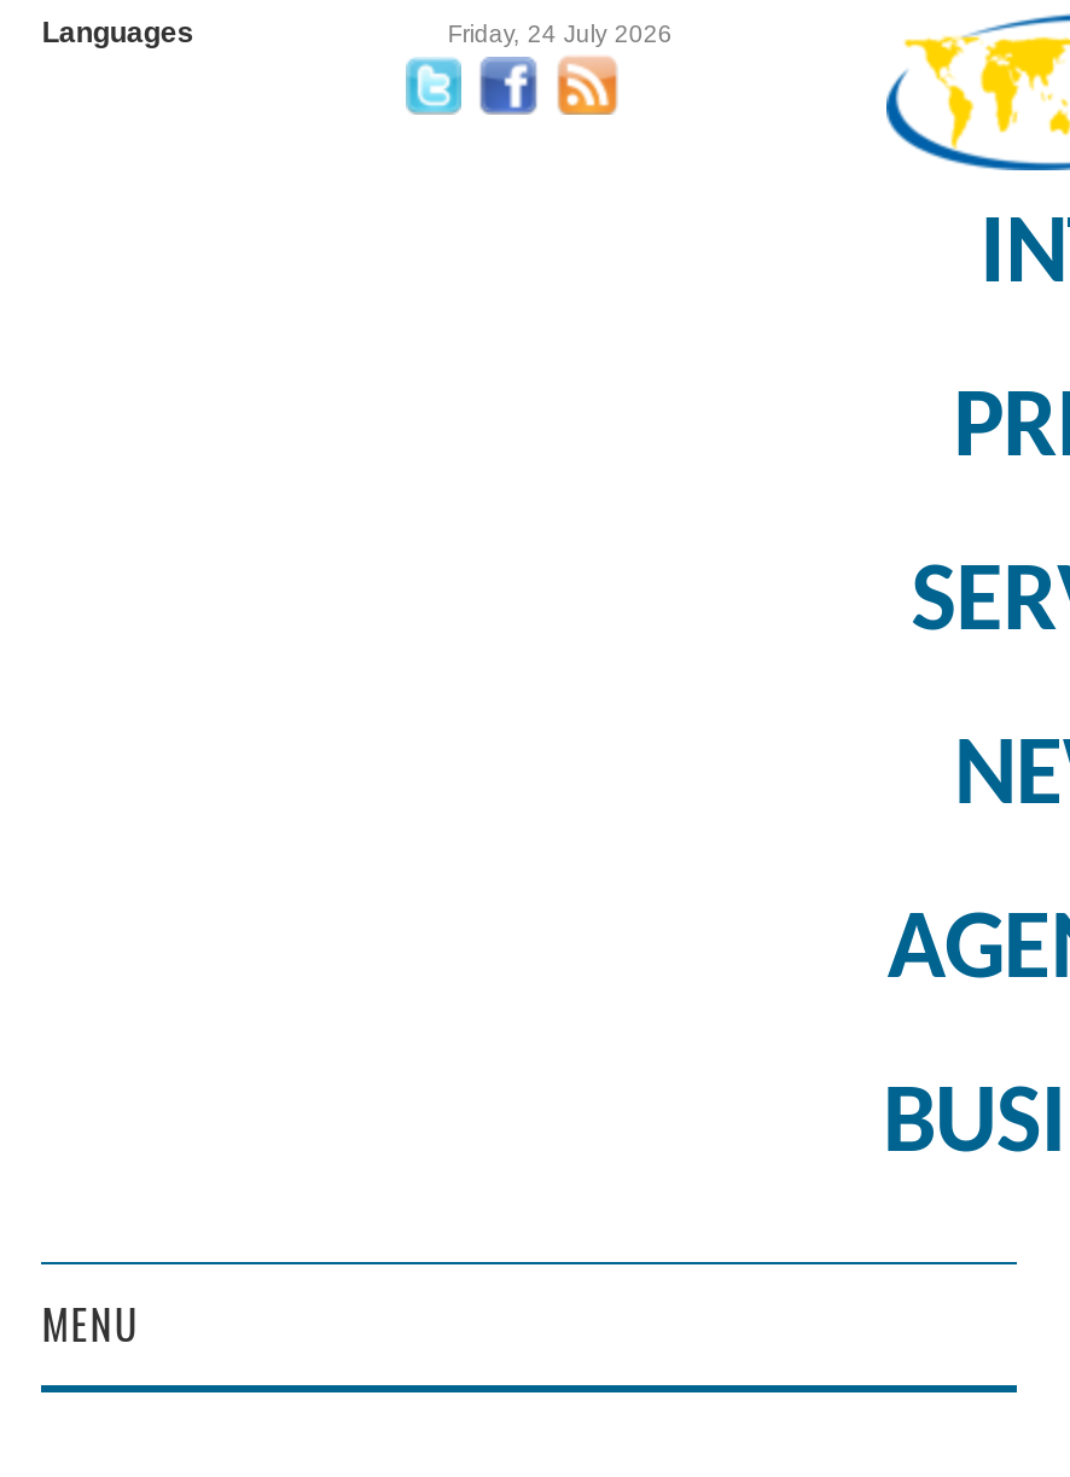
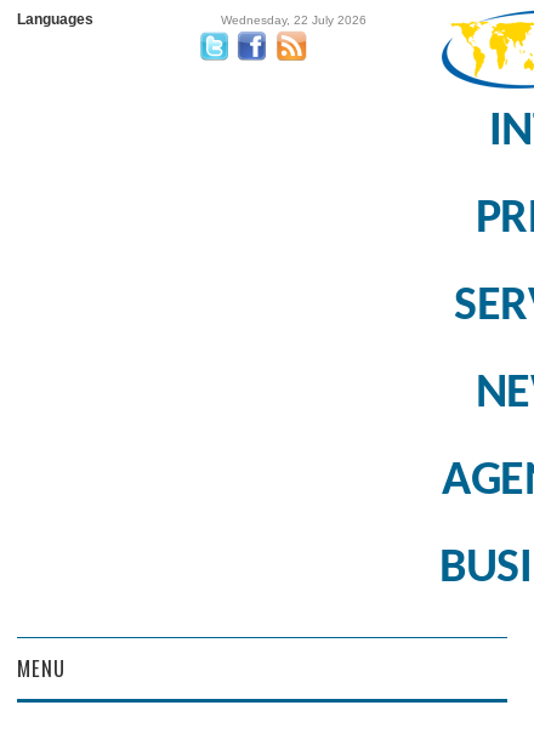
- Friday, 24 July 2026
+ Wednesday, 22 July 2026
